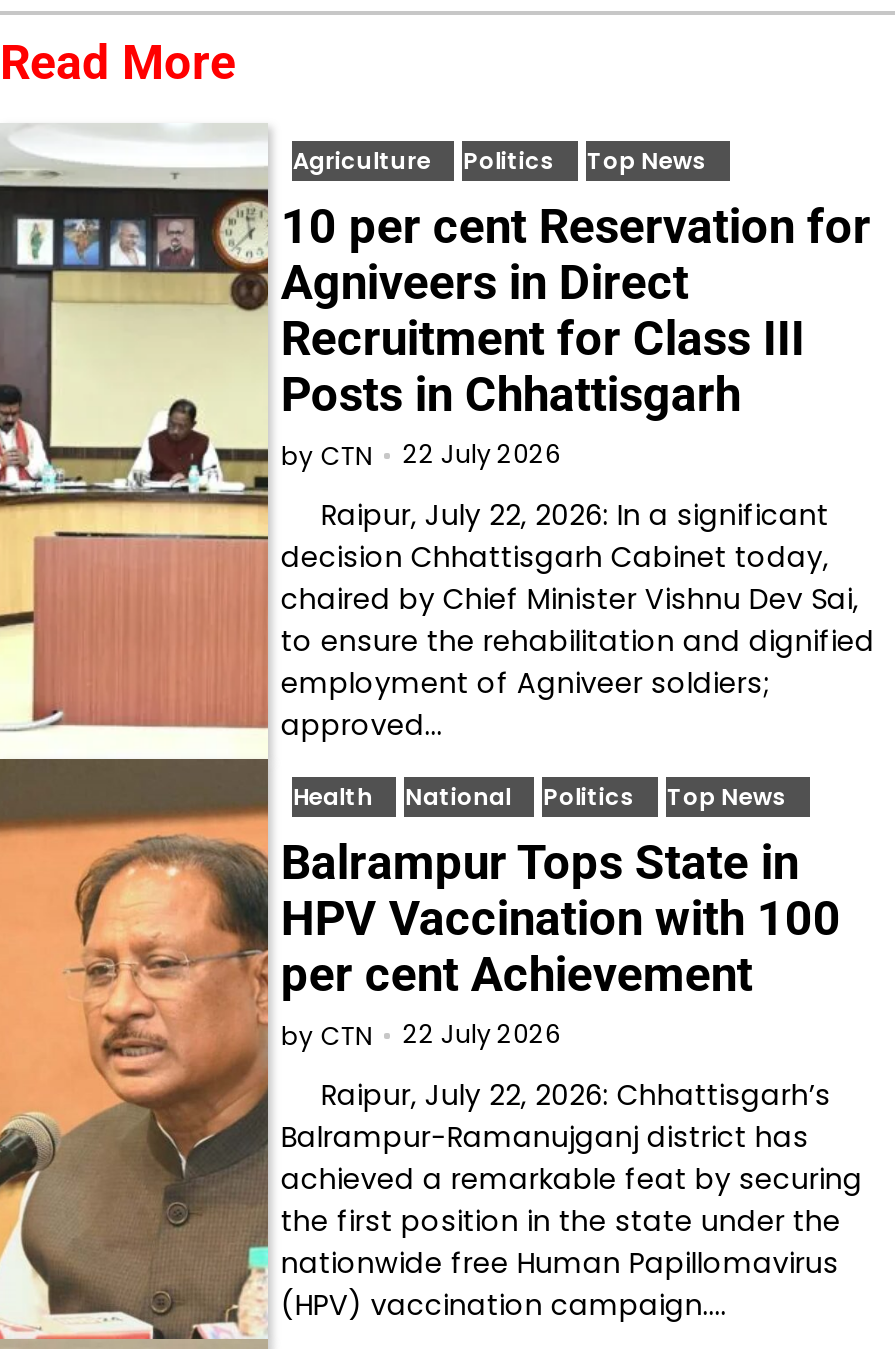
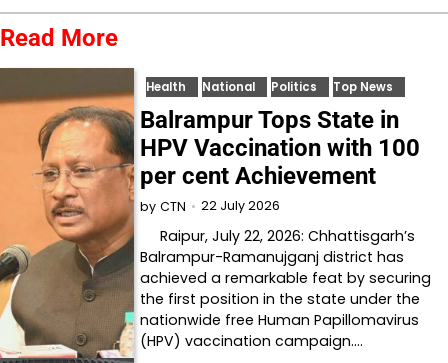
- [image]
- Agriculture
- Politics
- Top News
- 10 per cent Reservation for
- Agniveers in Direct
- Recruitment for Class III
- Posts in Chhattisgarh
- by CTN
- 22 July 2026
- Raipur, July 22, 2026: In a significant
- decision Chhattisgarh Cabinet today,
- chaired by Chief Minister Vishnu Dev Sai,
- to ensure the rehabilitation and dignified
- employment of Agniveer soldiers;
- approved…
